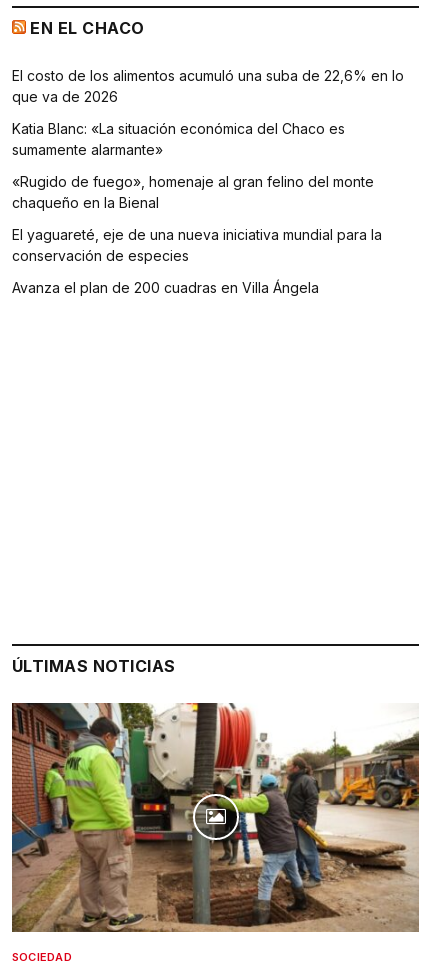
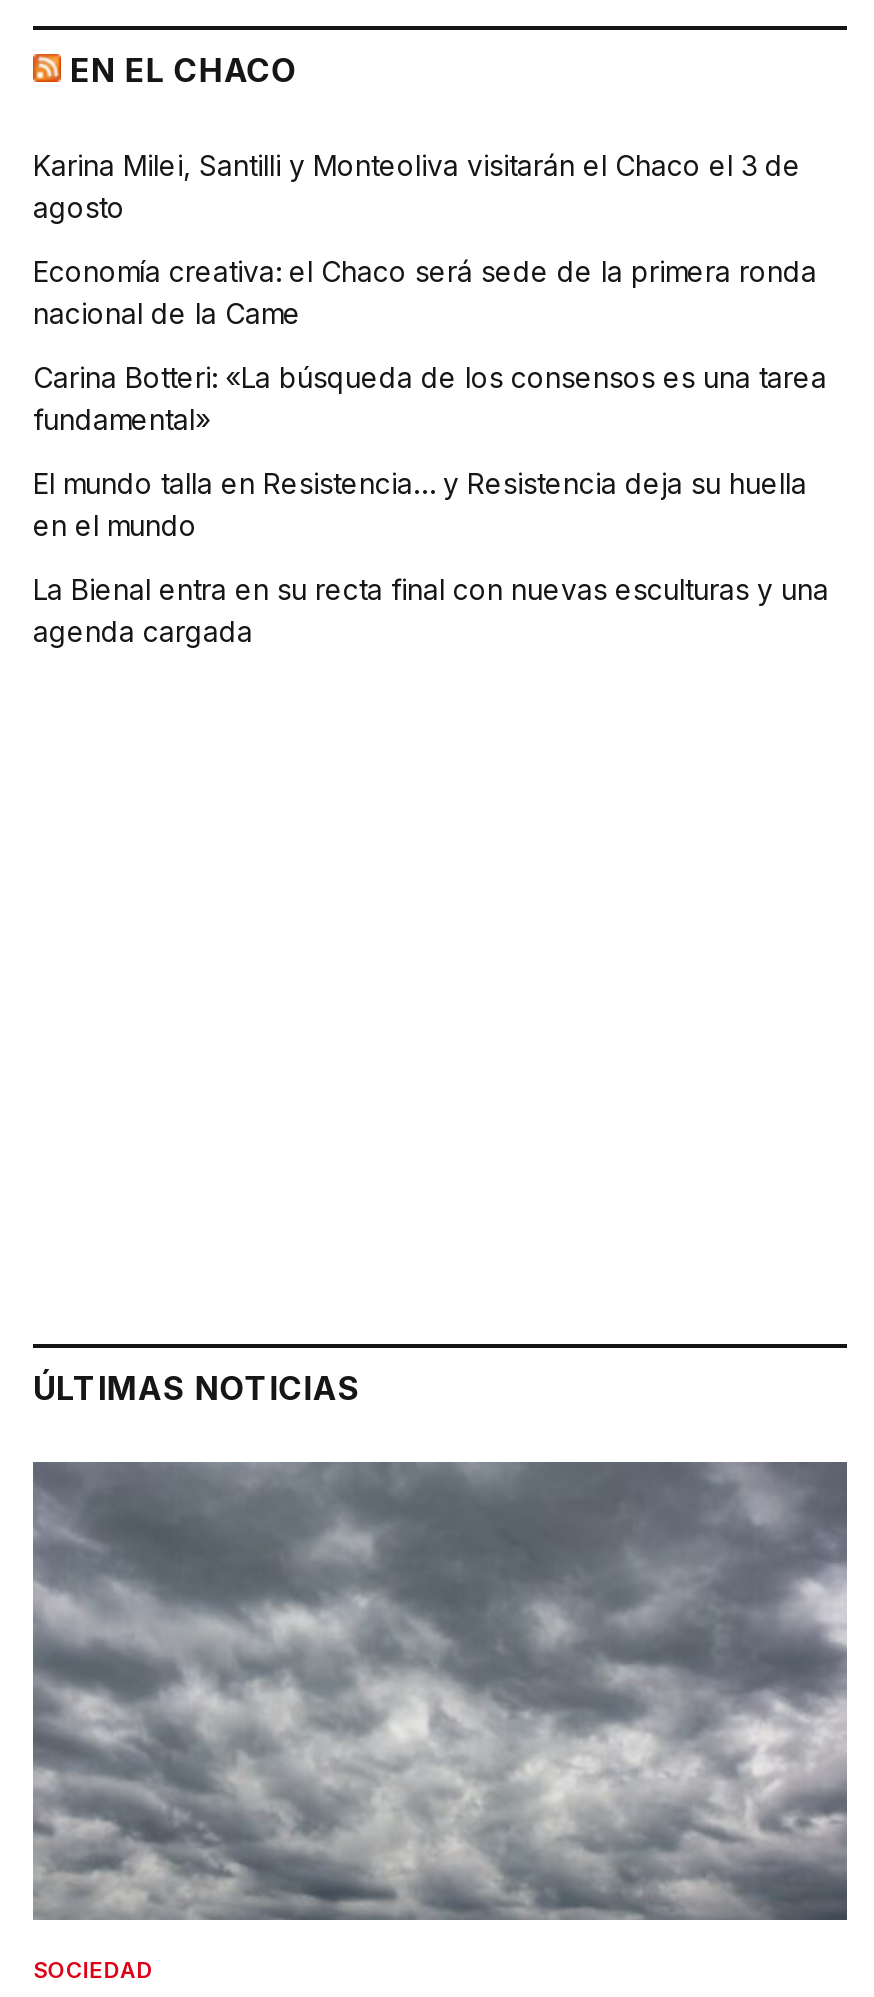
- El costo de los alimentos acumuló una suba de 22,6% en lo
- que va de 2026
+ Karina Milei, Santilli y Monteoliva visitarán el Chaco el 3 de
+ agosto

- Katia Blanc: «La situación económica del Chaco es
- sumamente alarmante»
+ Economía creativa: el Chaco será sede de la primera ronda
+ nacional de la Came

- «Rugido de fuego», homenaje al gran felino del monte
- chaqueño en la Bienal
+ Carina Botteri: «La búsqueda de los consensos es una tarea
+ fundamental»

- El yaguareté, eje de una nueva iniciativa mundial para la
- conservación de especies
+ El mundo talla en Resistencia… y Resistencia deja su huella
+ en el mundo

- Avanza el plan de 200 cuadras en Villa Ángela
+ La Bienal entra en su recta final con nuevas esculturas y una
+ agenda cargada

- [image]
+ [image]
